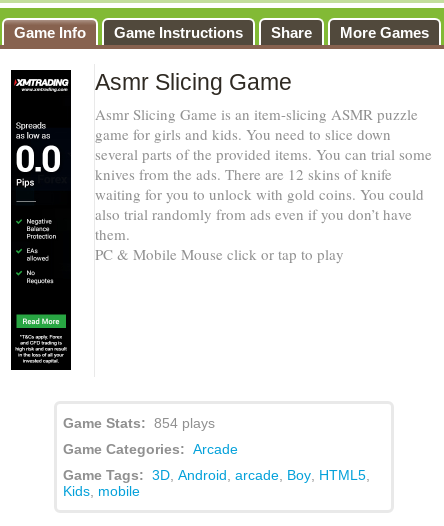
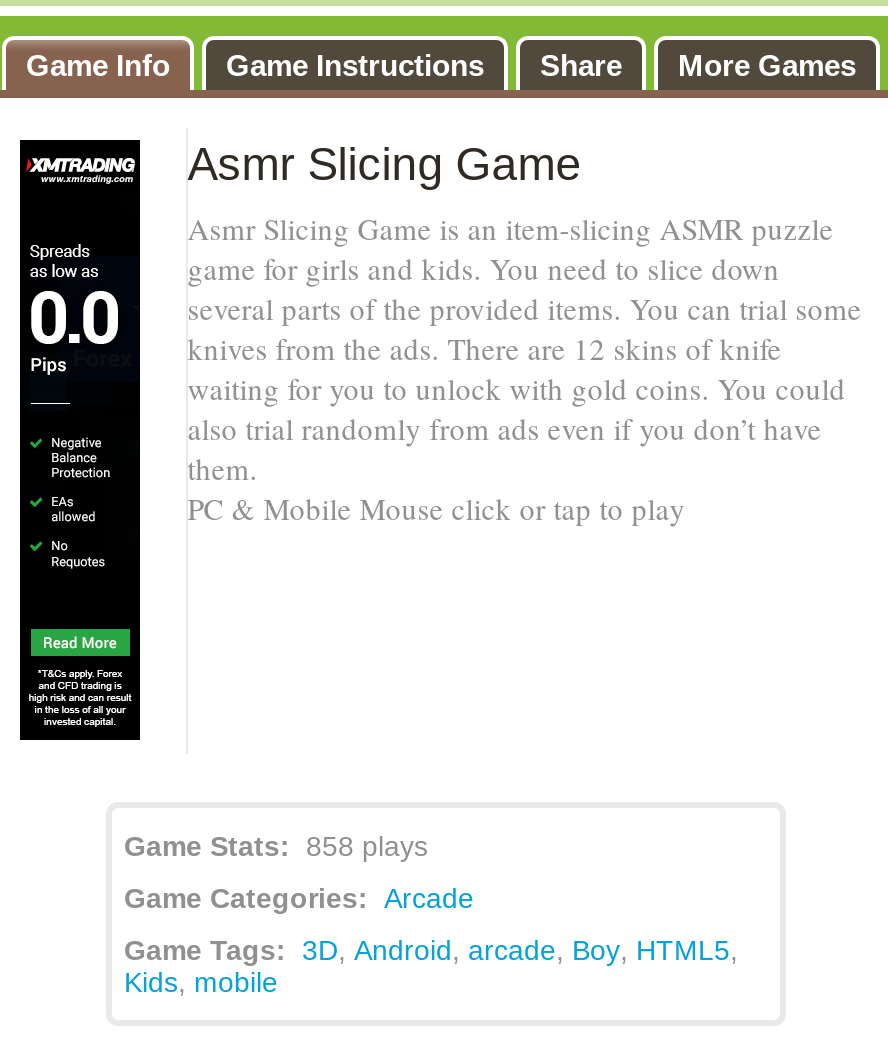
- Game Stats: 854 plays
+ Game Stats: 858 plays
